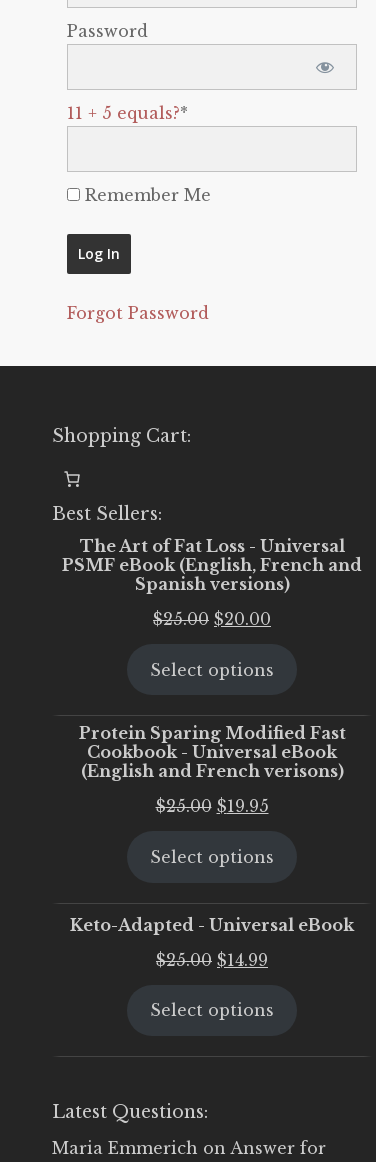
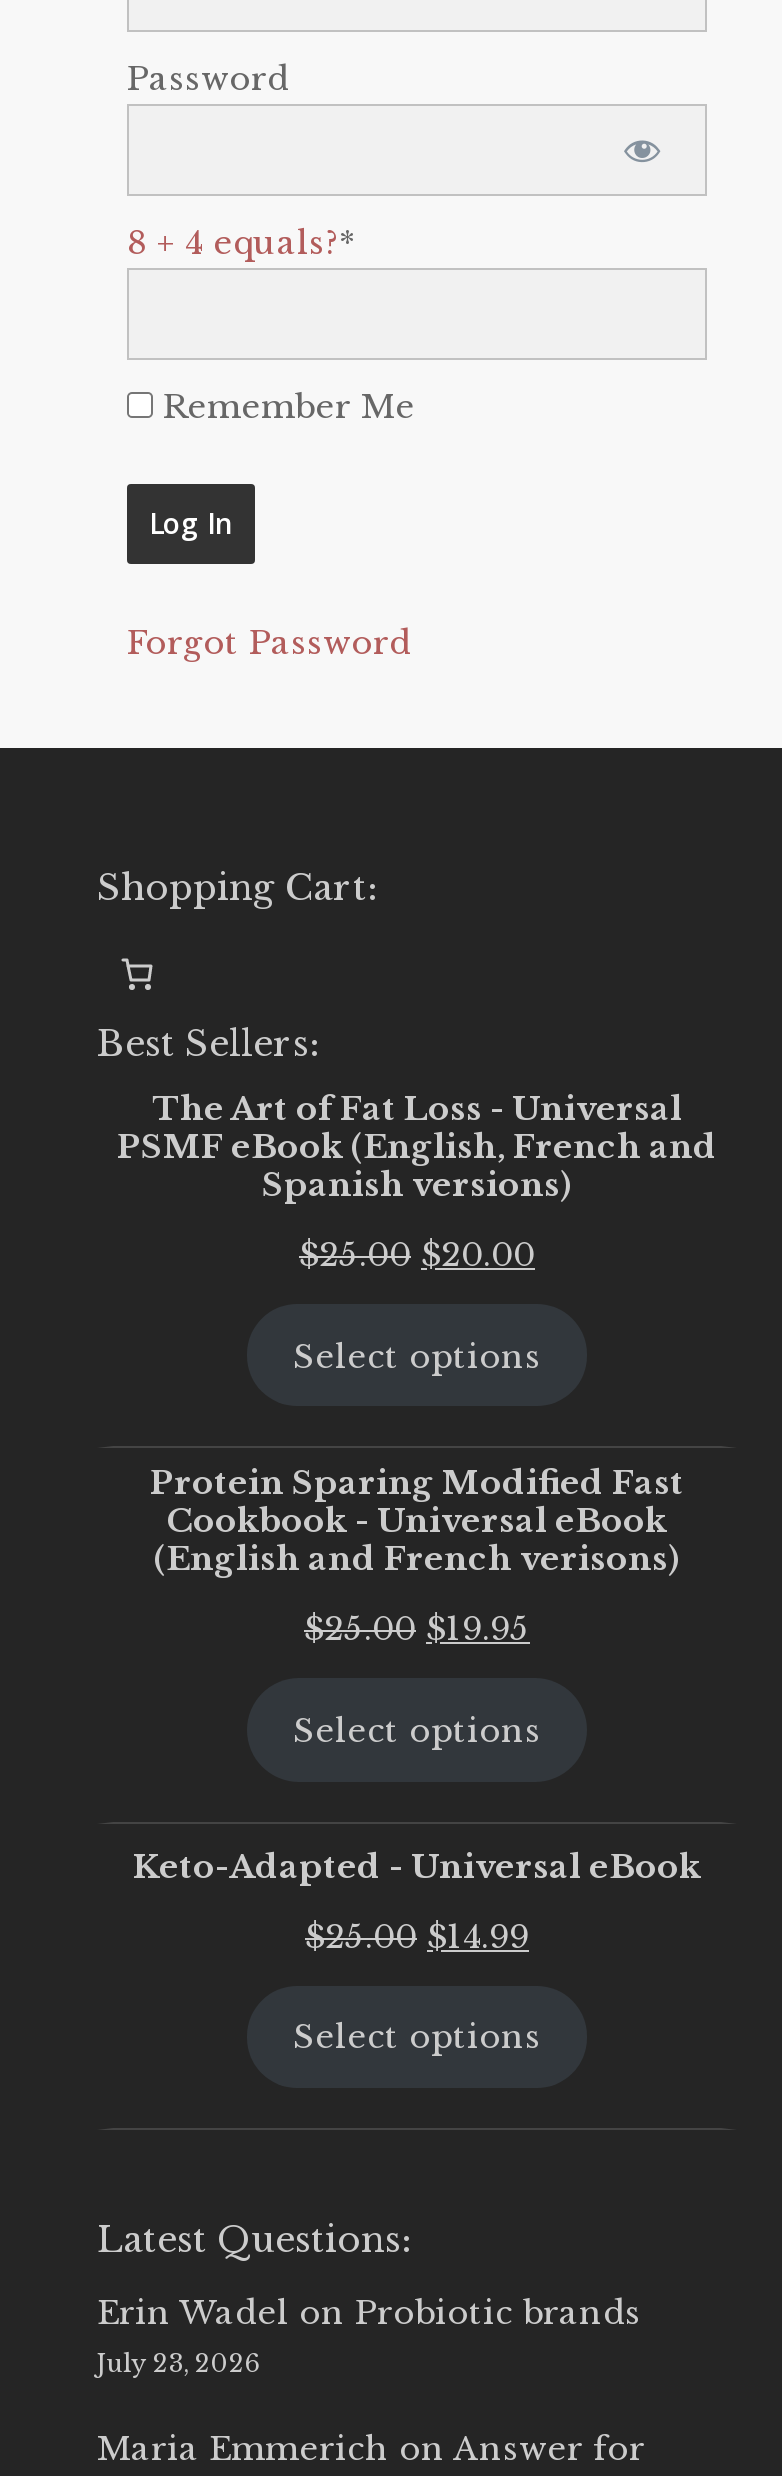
- 11 + 5 equals?*
+ 8 + 4 equals?*

+ Erin Wadel on Probiotic brands
+ July 23, 2026
